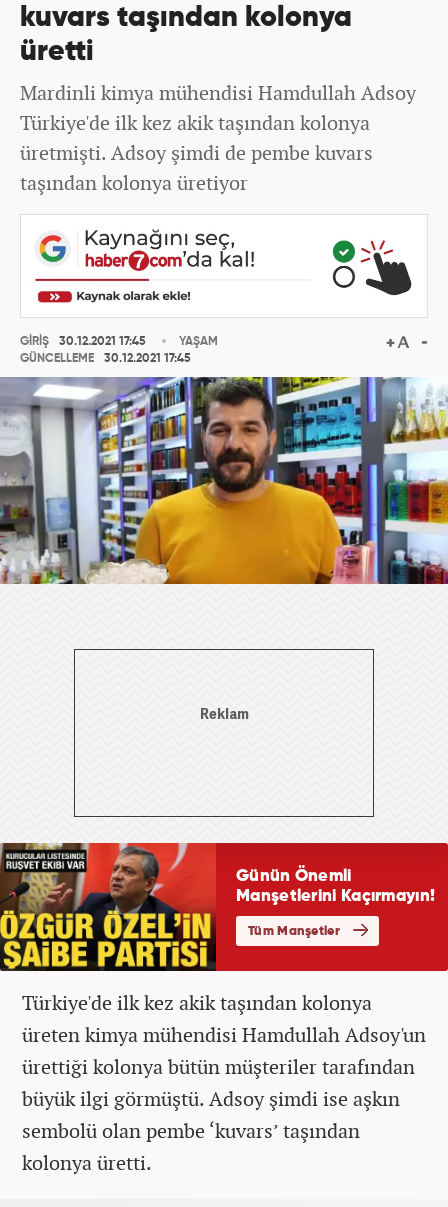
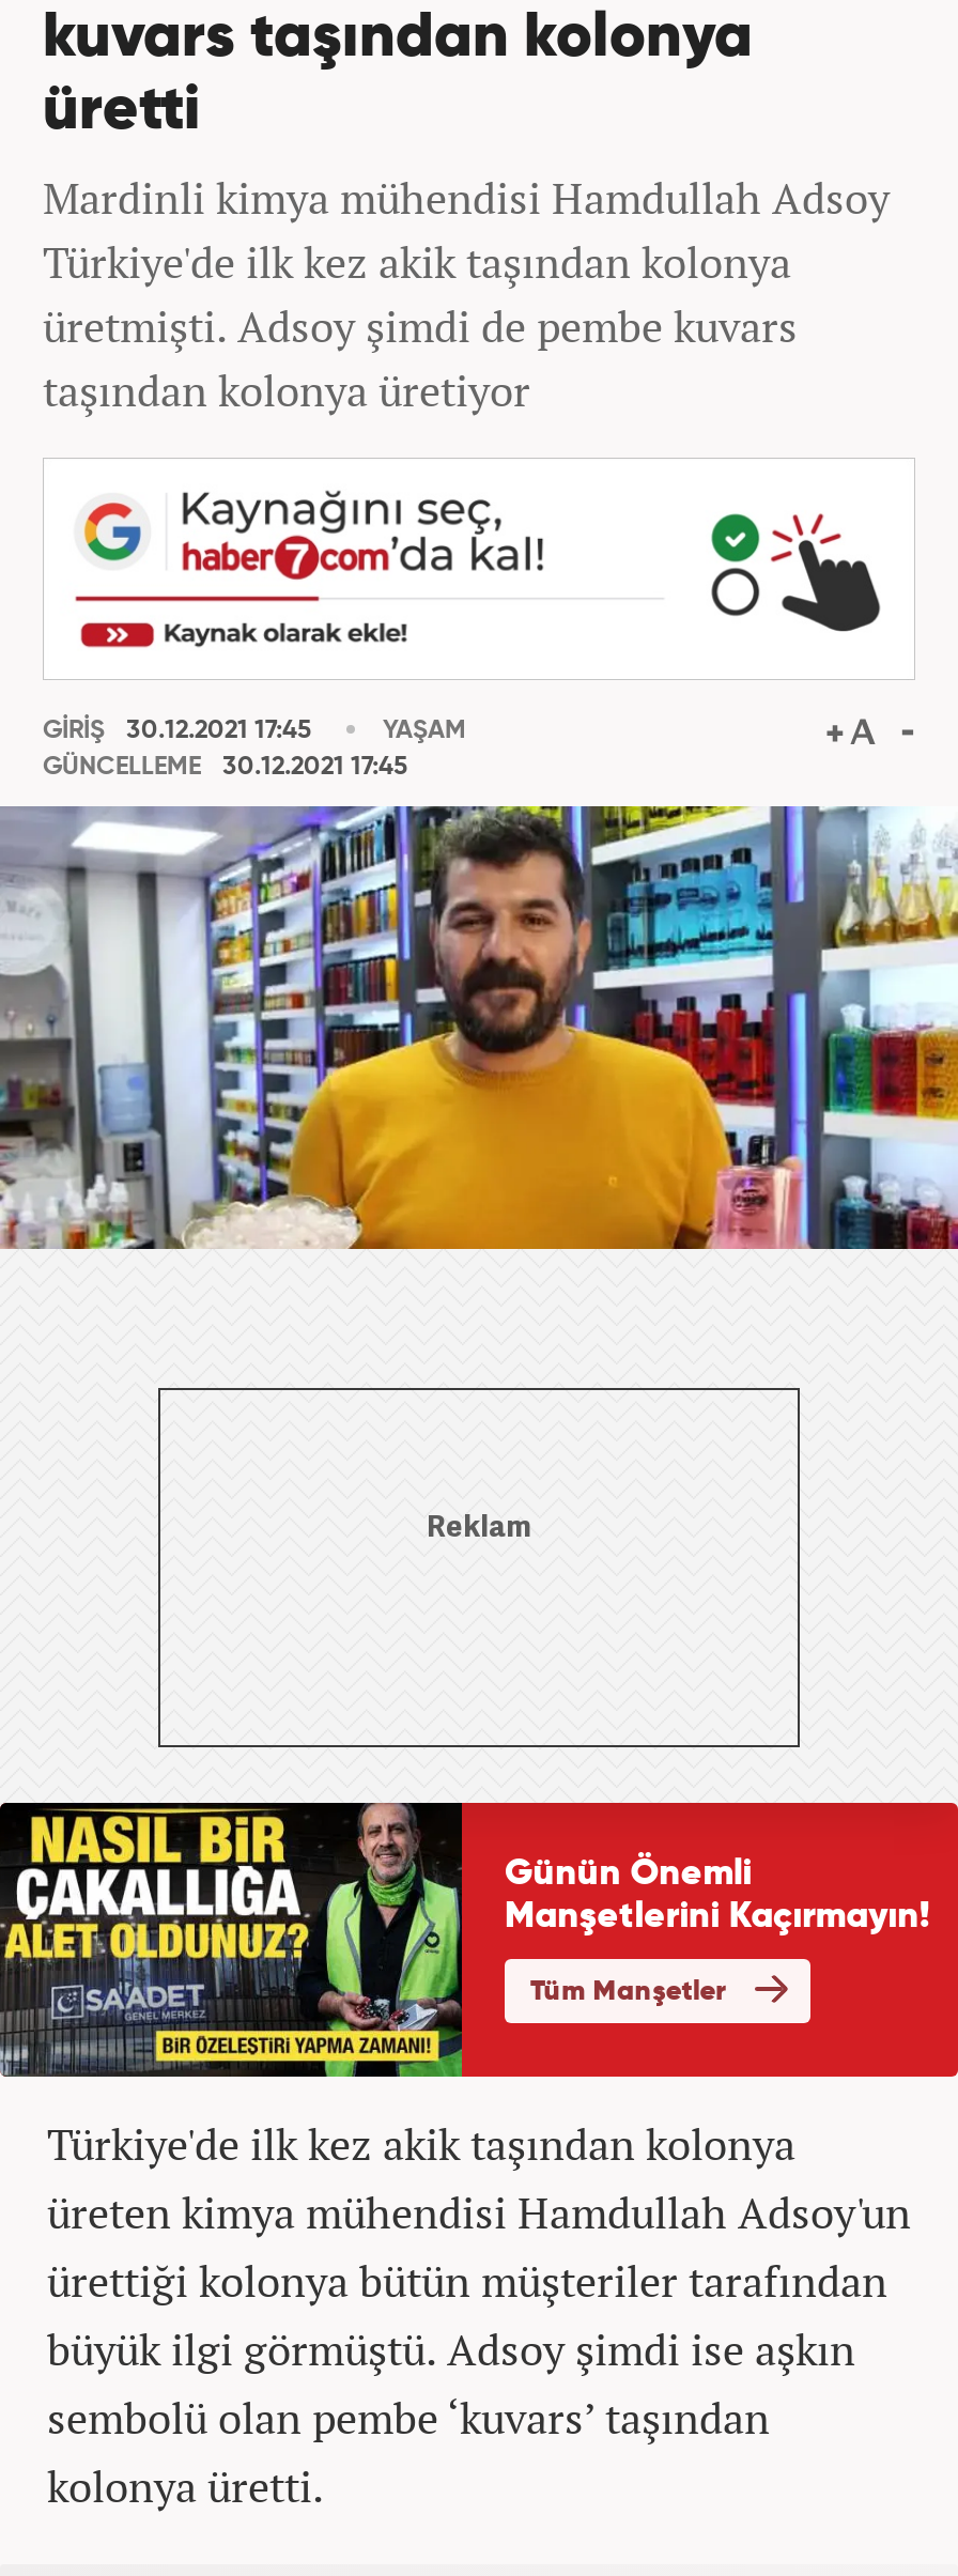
- [image]
+ [image]
